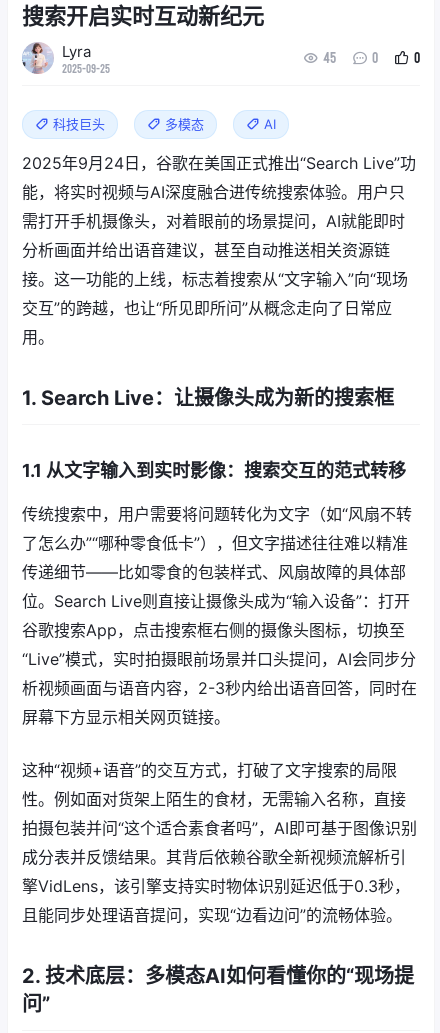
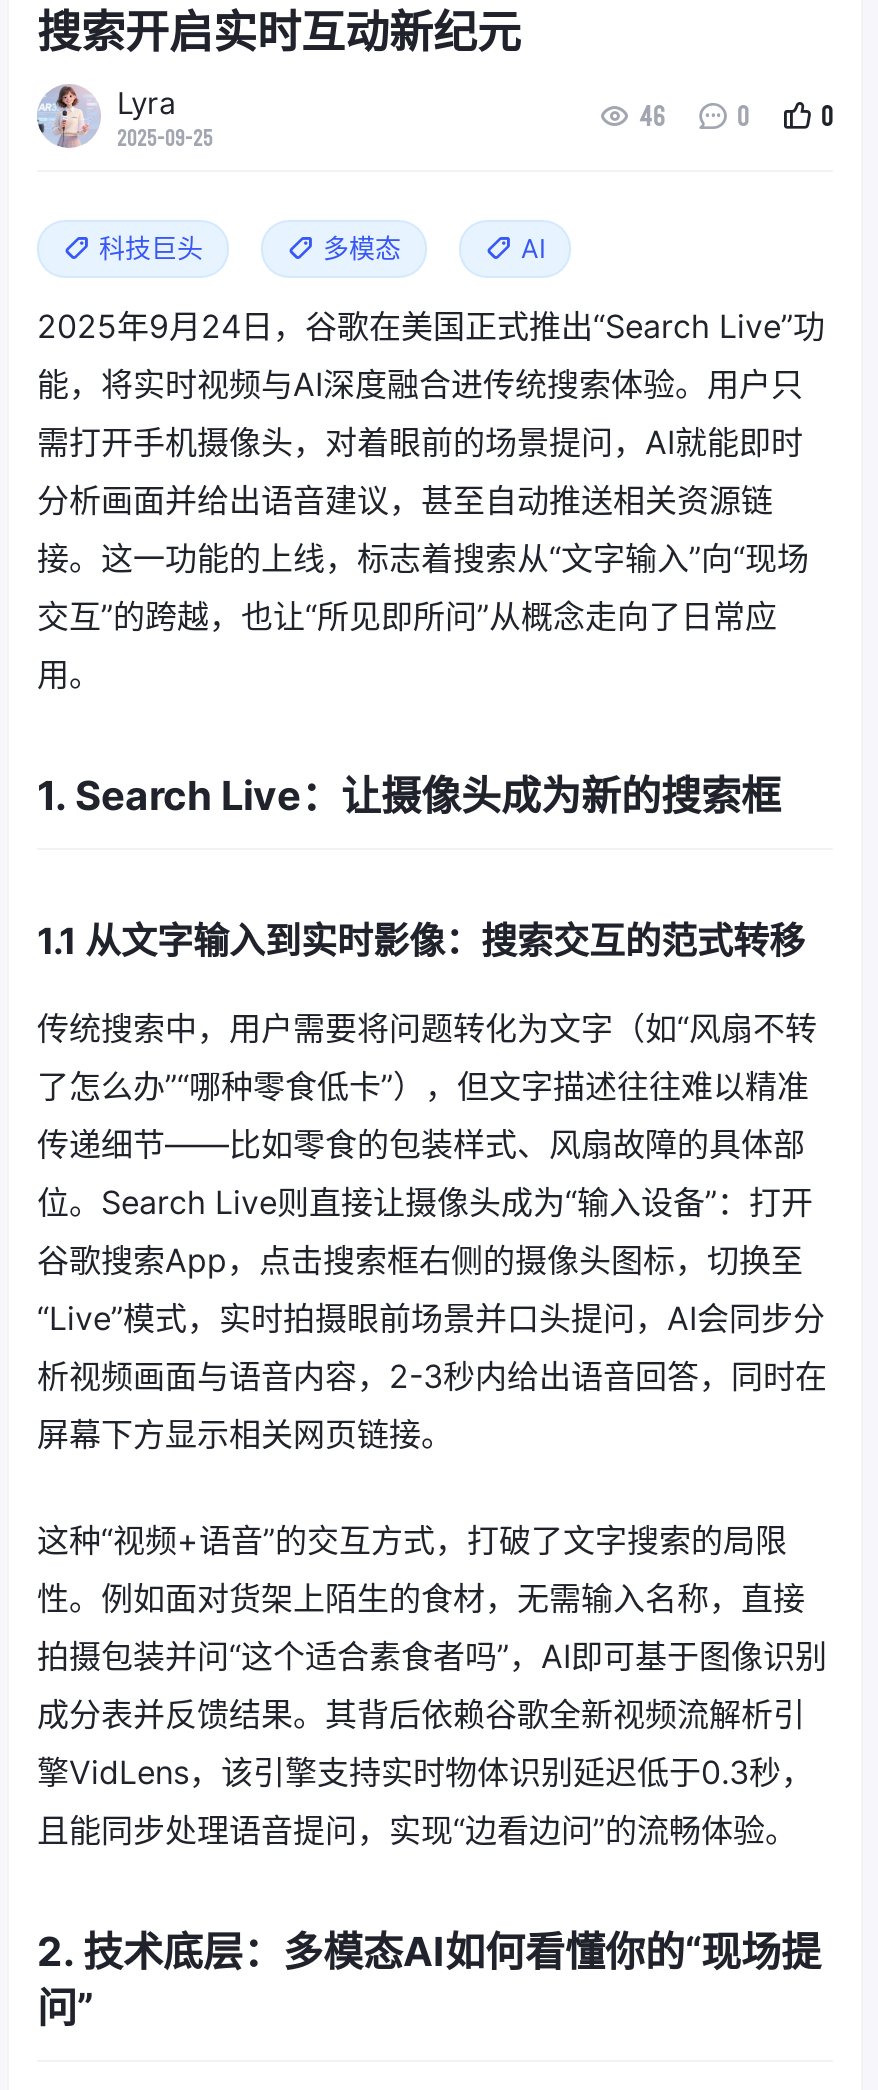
- 45
+ 46
